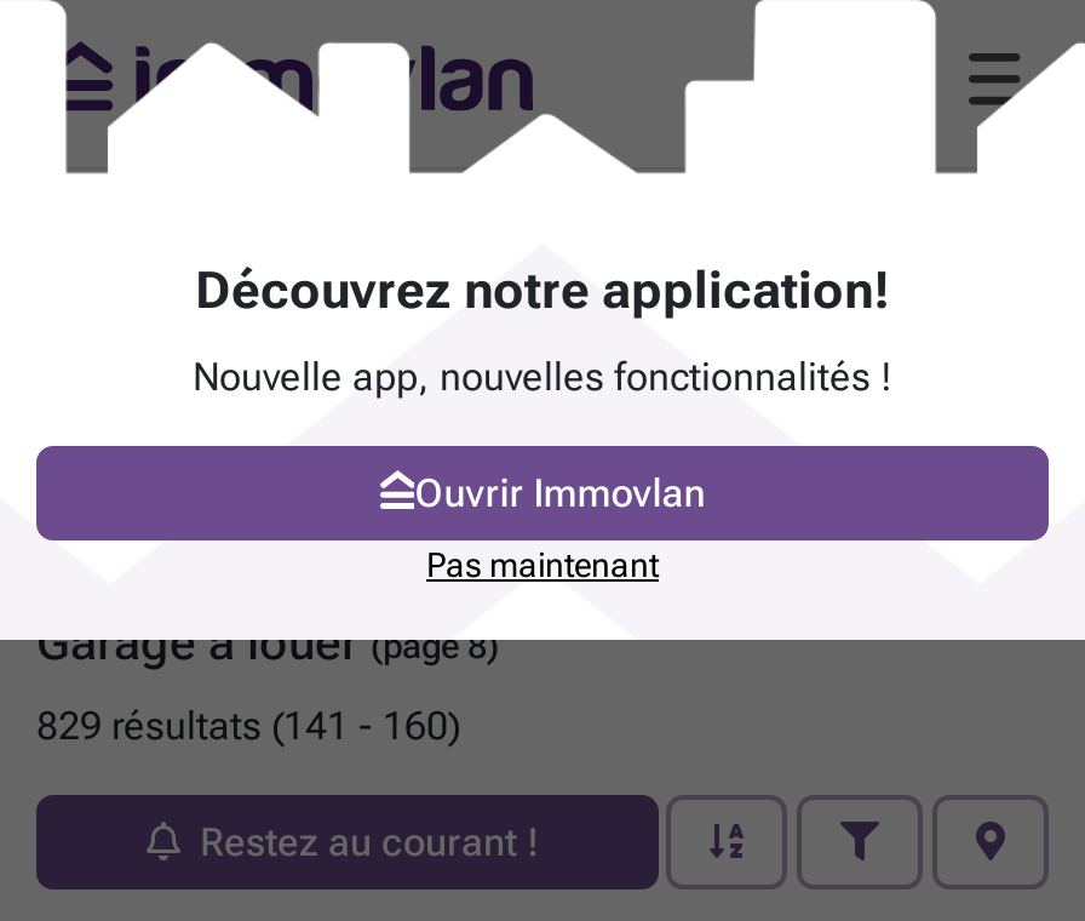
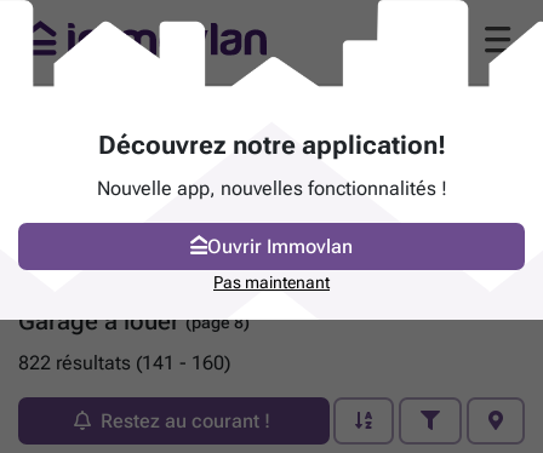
- 829 résultats (141 - 160)
+ 822 résultats (141 - 160)
